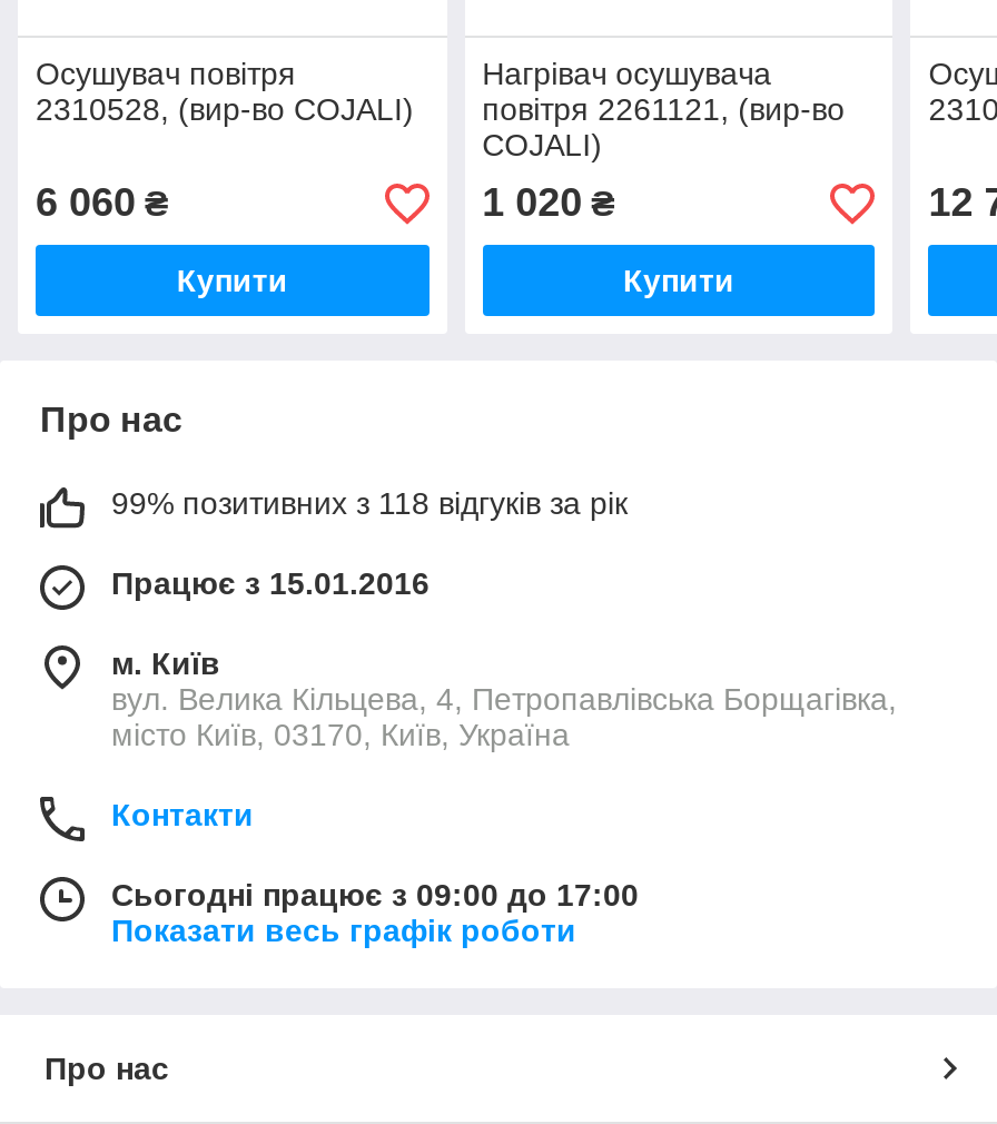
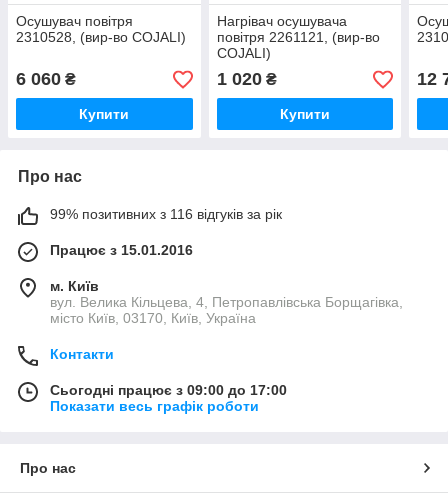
- 99% позитивних з 118 відгуків за рік
+ 99% позитивних з 116 відгуків за рік
